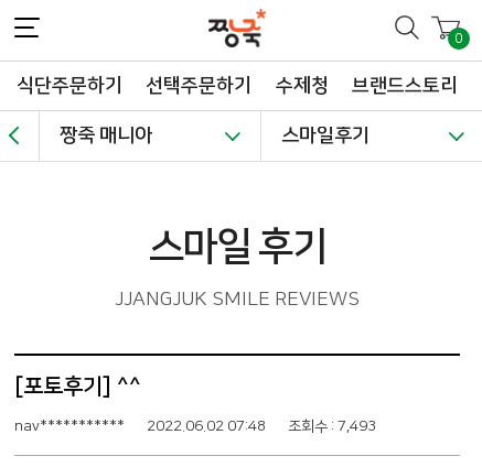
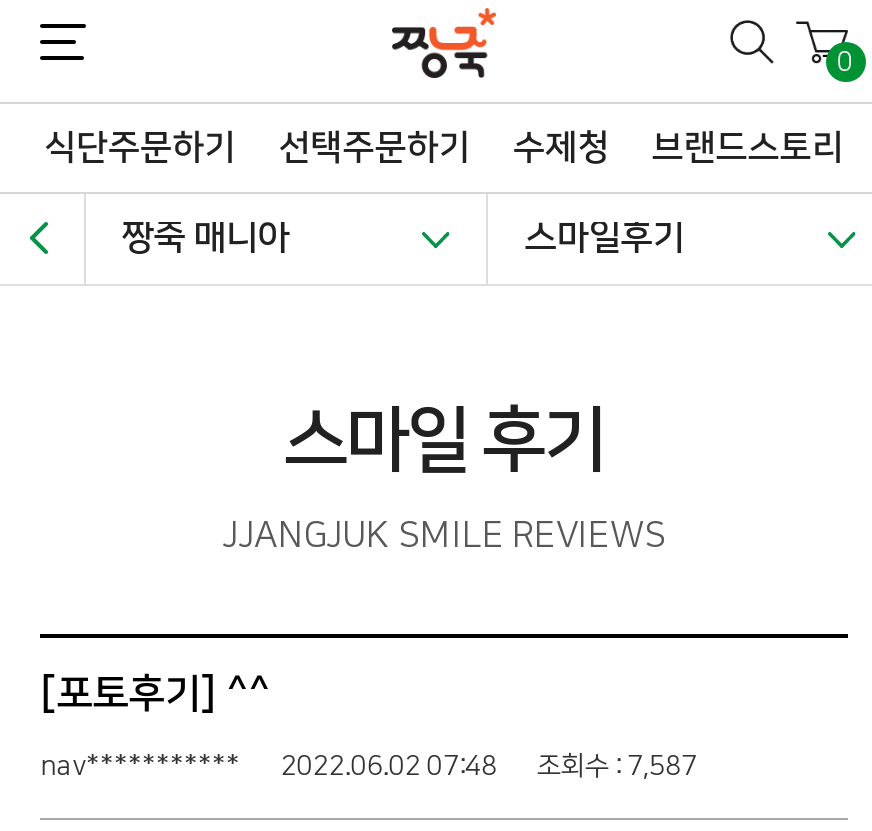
- 조회수 : 7,493
+ 조회수 : 7,587
